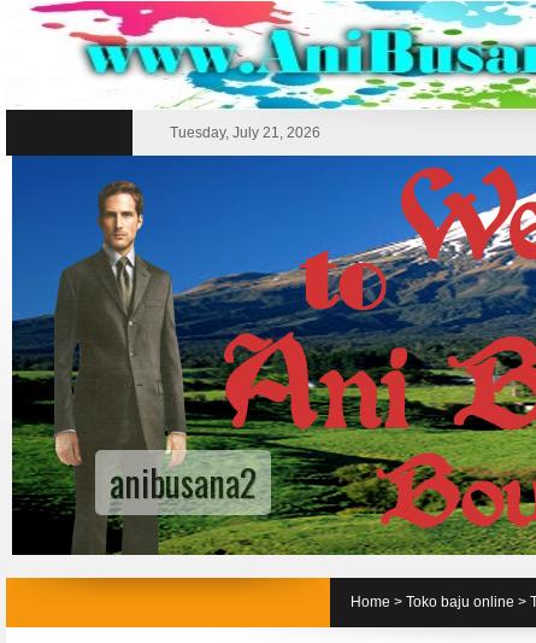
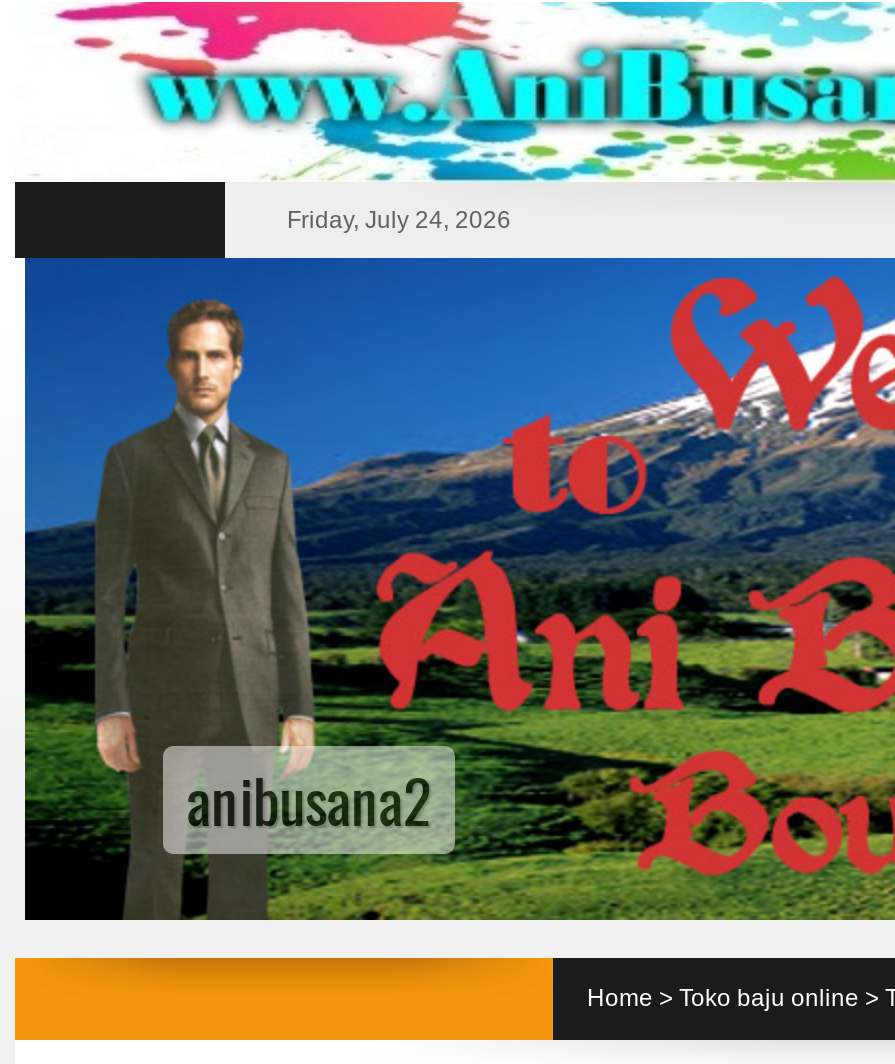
- Tuesday, July 21, 2026
+ Friday, July 24, 2026
